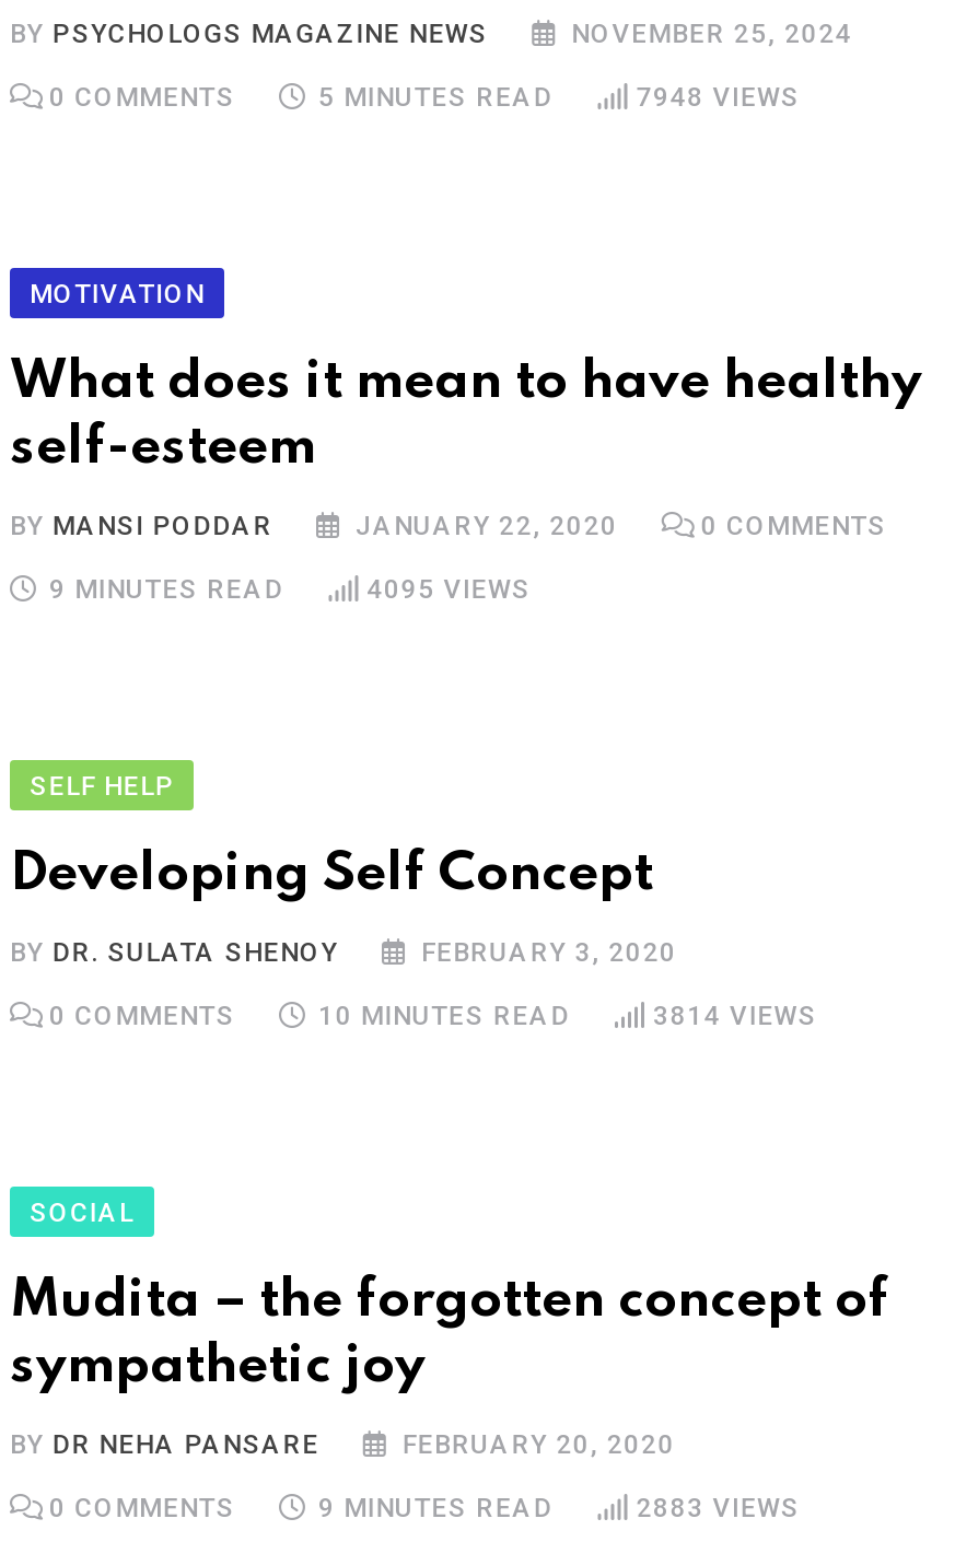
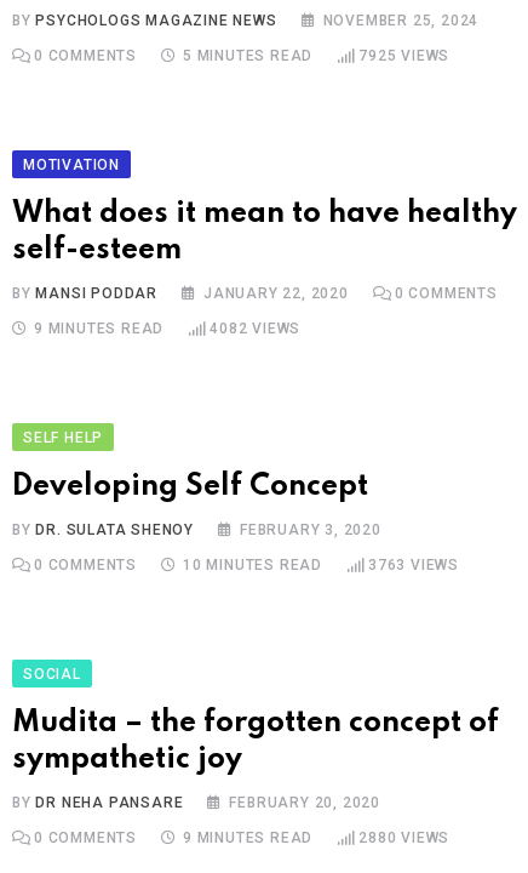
- 7948 VIEWS
+ 7925 VIEWS

- 4095 VIEWS
+ 4082 VIEWS

- 3814 VIEWS
+ 3763 VIEWS

- 2883 VIEWS
+ 2880 VIEWS
